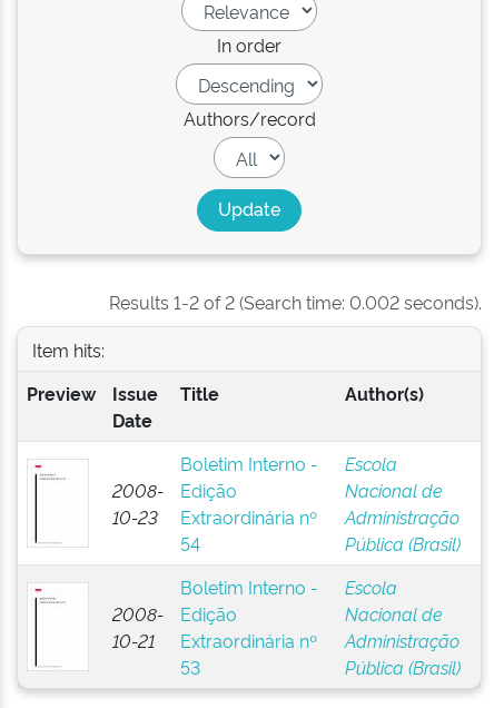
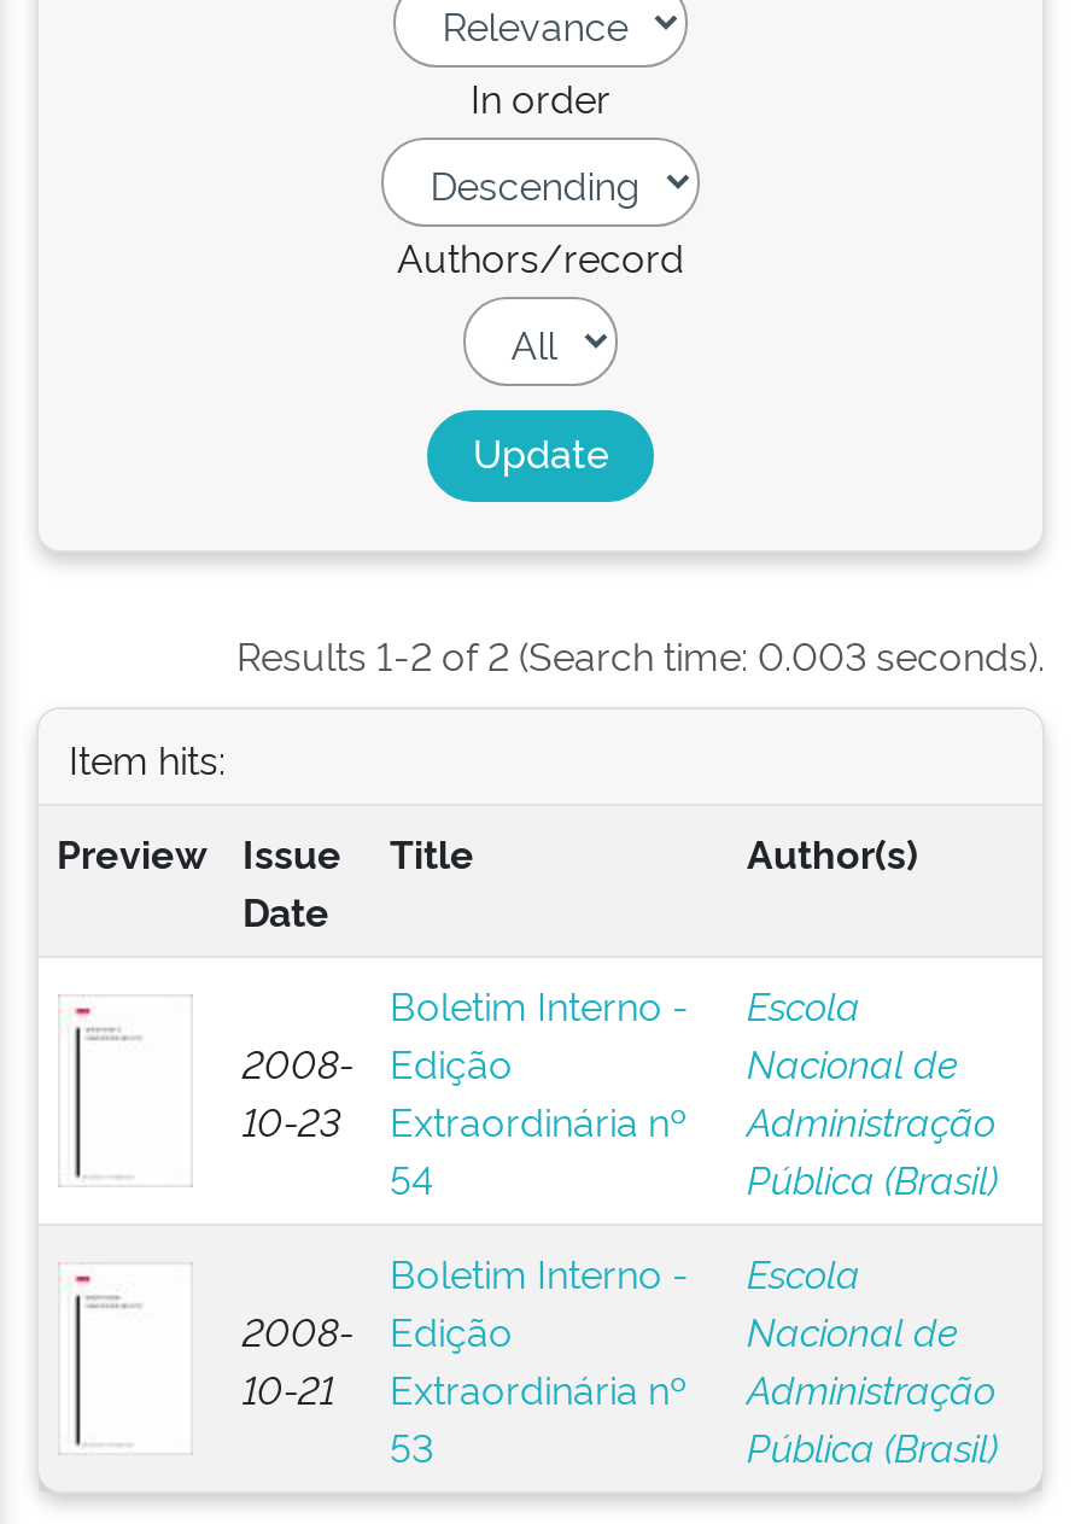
- Results 1-2 of 2 (Search time: 0.002 seconds).
+ Results 1-2 of 2 (Search time: 0.003 seconds).
